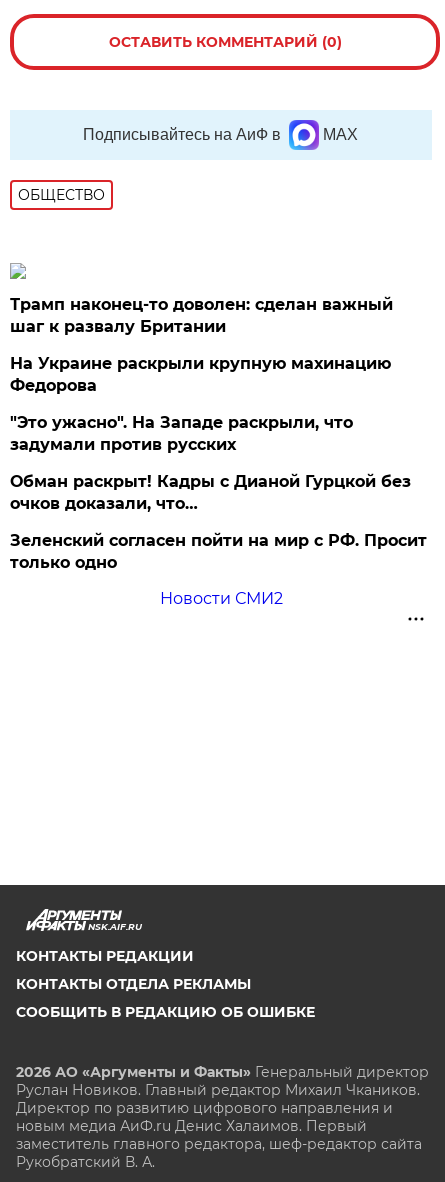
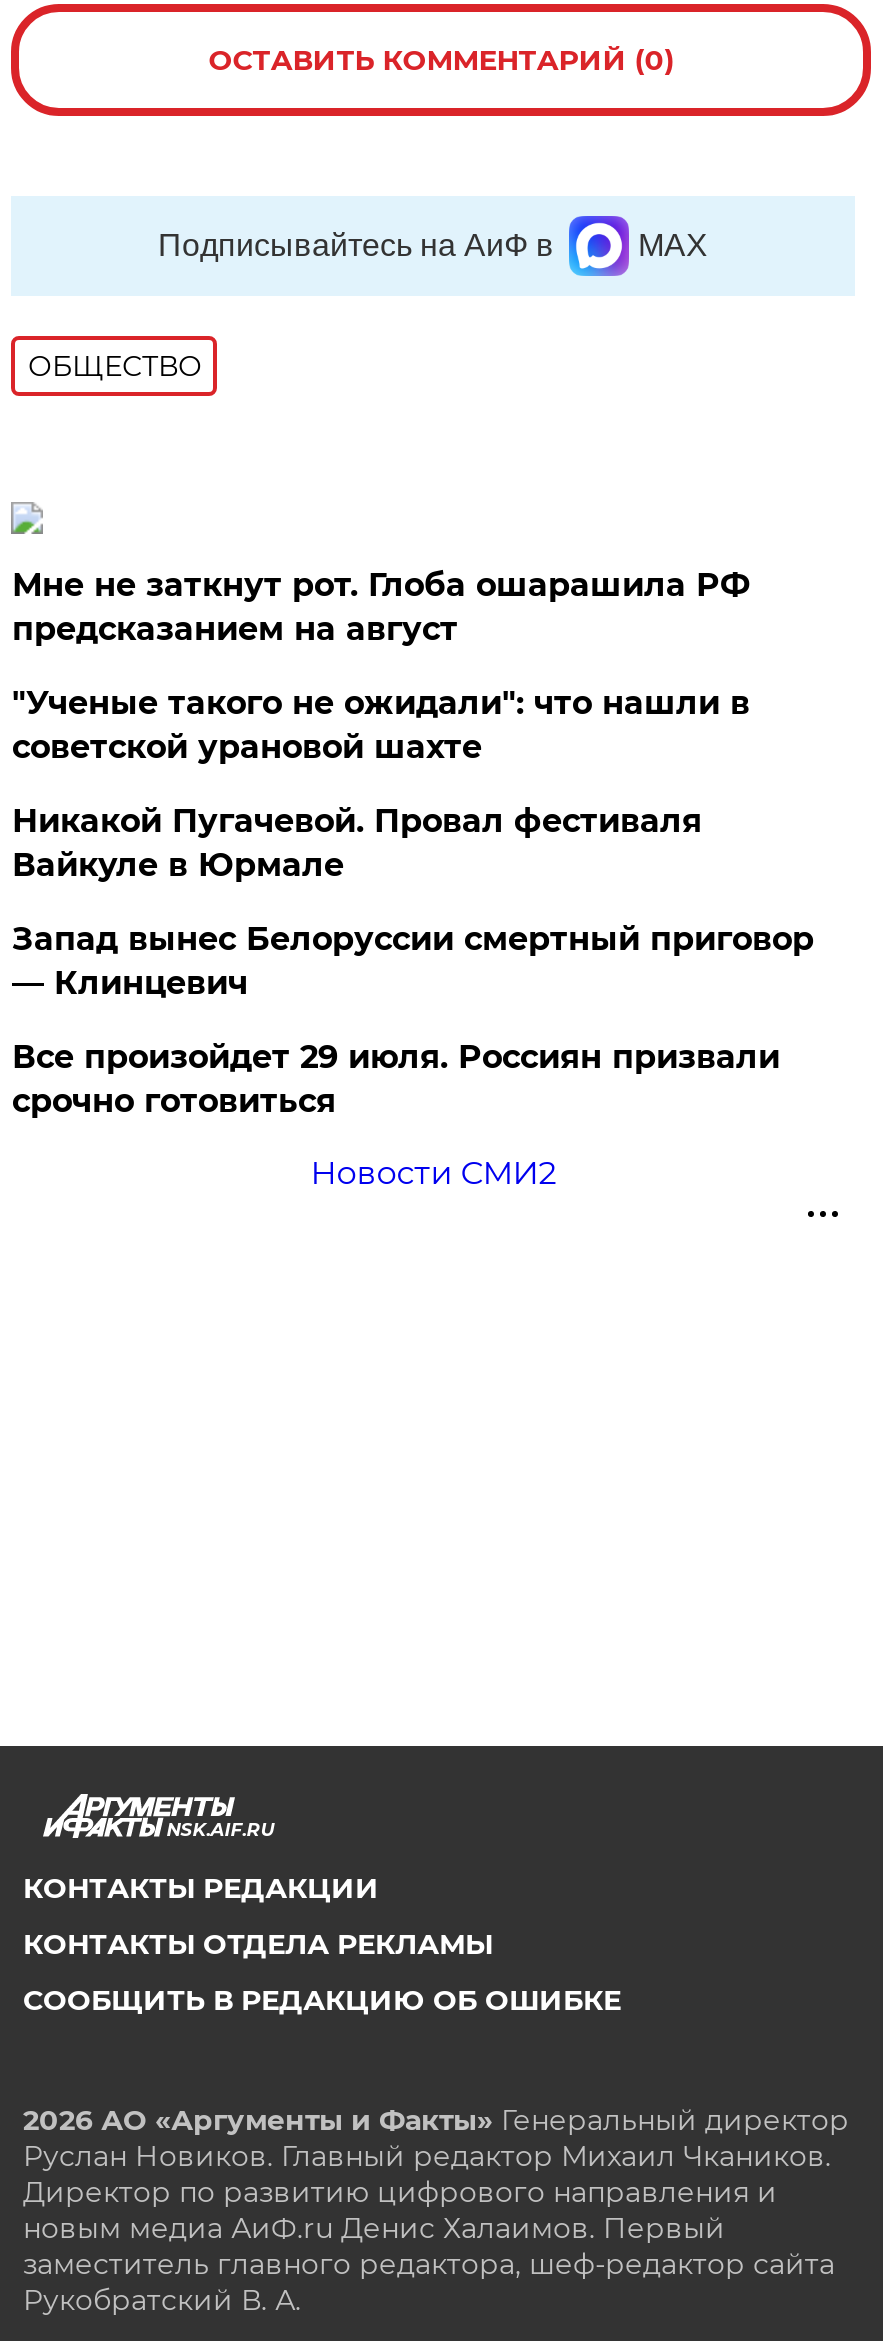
- Трамп наконец-то доволен: сделан важный
- шаг к развалу Британии
+ Мне не заткнут рот. Глоба ошарашила РФ
+ предсказанием на август

- На Украине раскрыли крупную махинацию
- Федорова
+ "Ученые такого не ожидали": что нашли в
+ советской урановой шахте

- "Это ужасно". На Западе раскрыли, что
- задумали против русских
+ Никакой Пугачевой. Провал фестиваля
+ Вайкуле в Юрмале

- Обман раскрыт! Кадры с Дианой Гурцкой без
- очков доказали, что…
+ Запад вынес Белоруссии смертный приговор
+ — Клинцевич

- Зеленский согласен пойти на мир с РФ. Просит
- только одно
+ Все произойдет 29 июля. Россиян призвали
+ срочно готовиться
